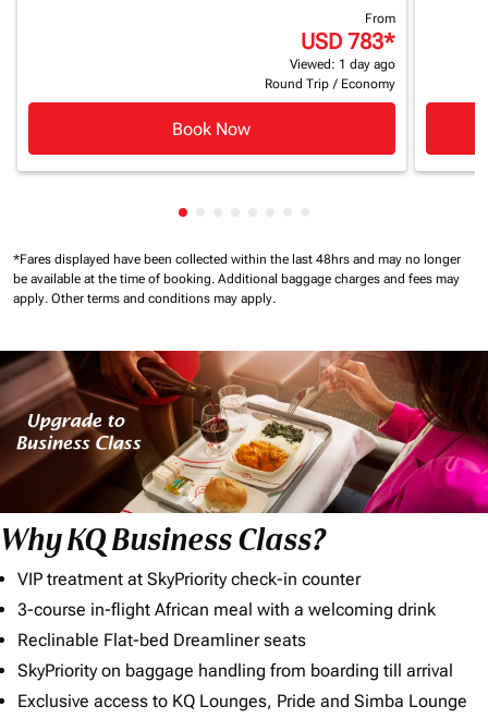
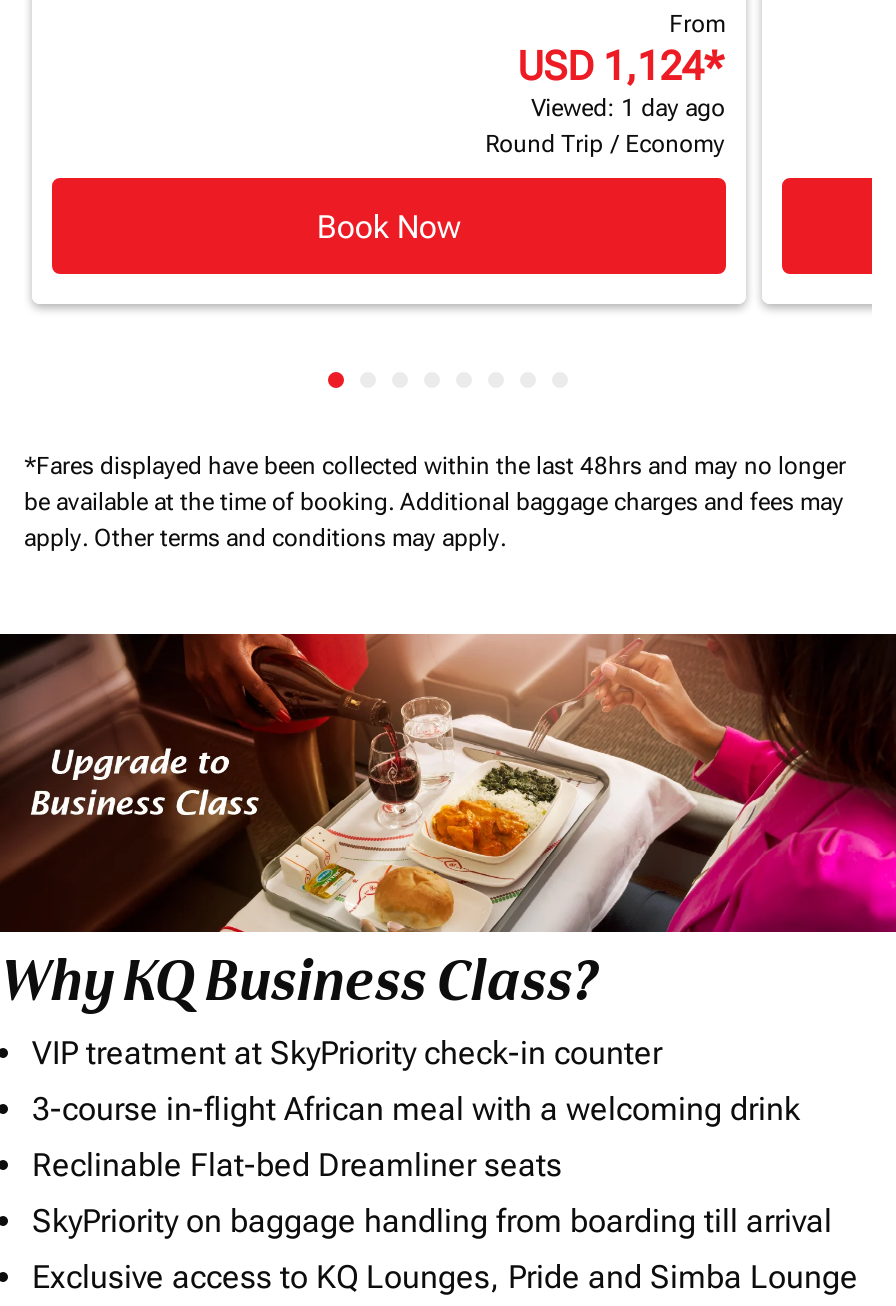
- USD 783*
+ USD 1,124*
